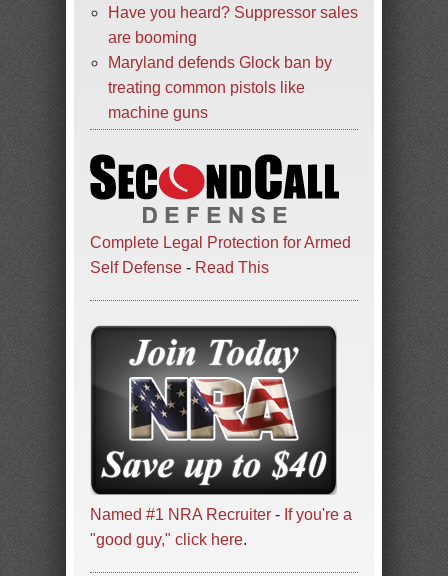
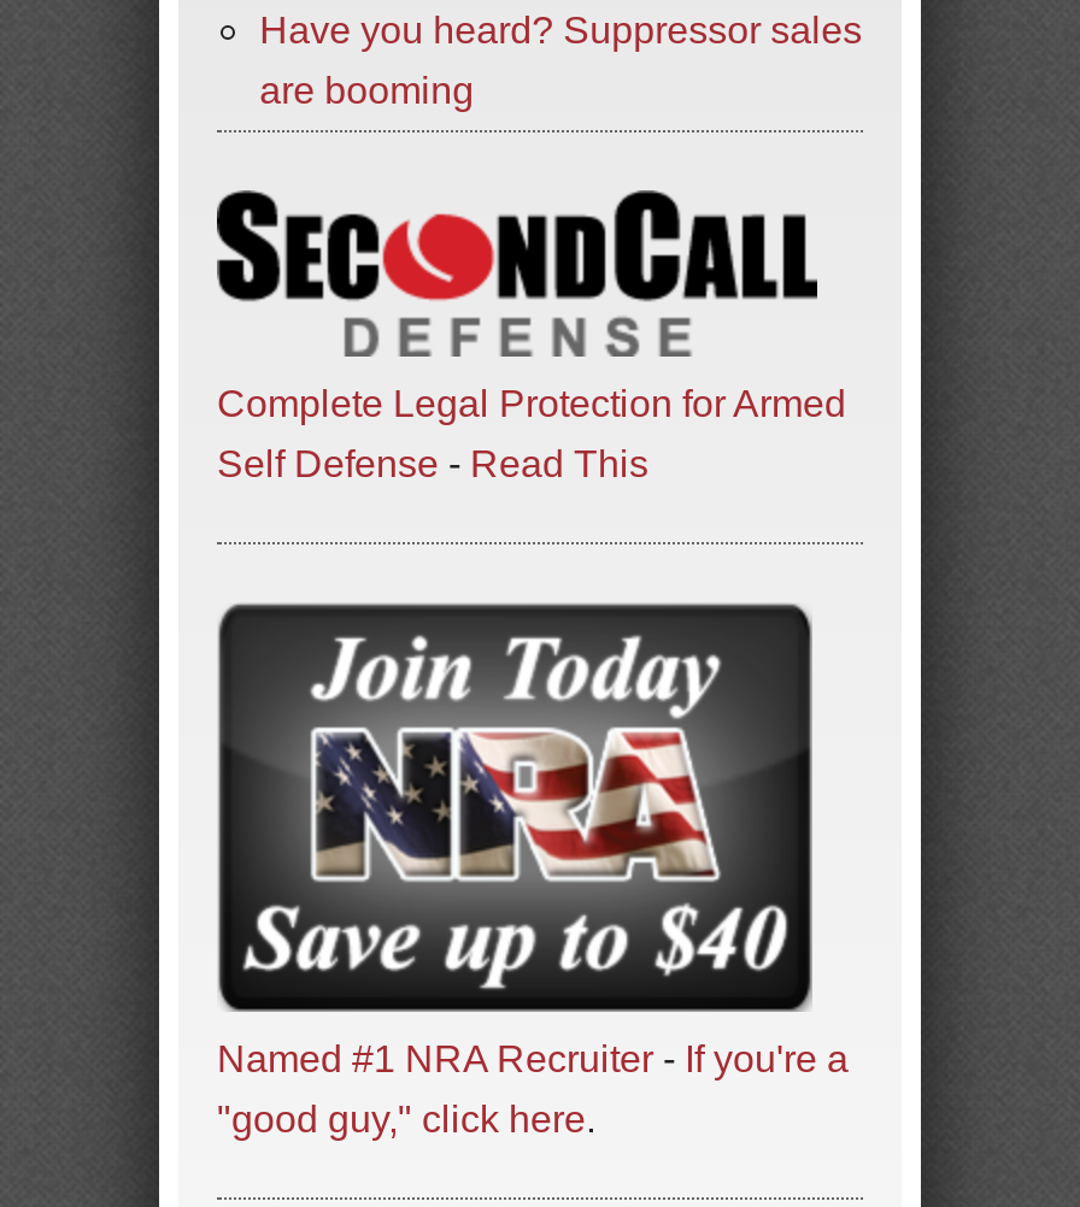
- Maryland defends Glock ban by
- treating common pistols like
- machine guns
